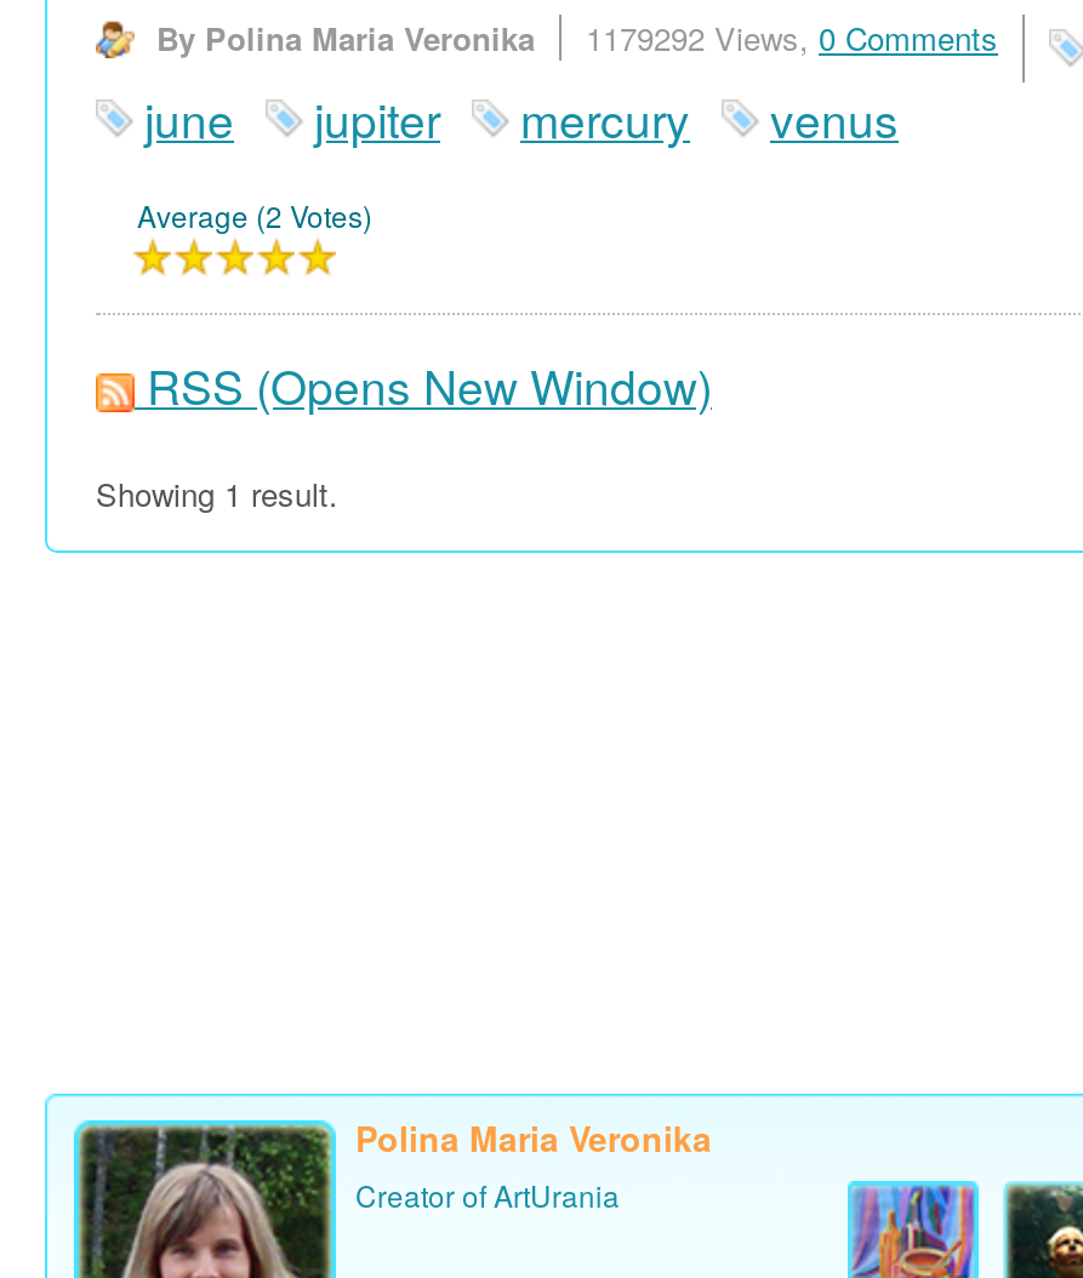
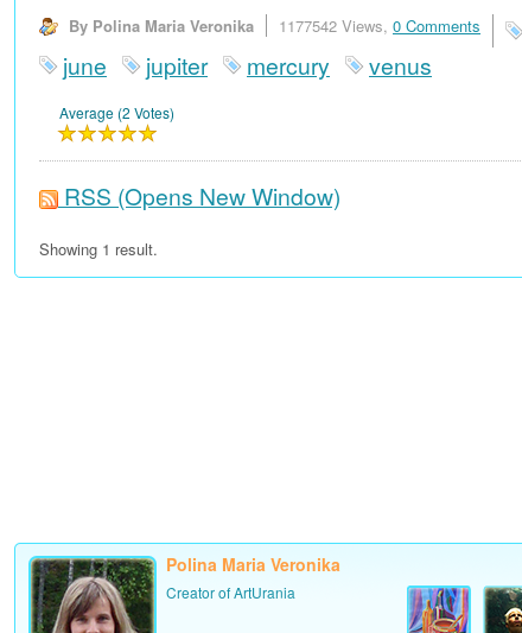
- 1179292 Views, 0 Comments
+ 1177542 Views, 0 Comments
